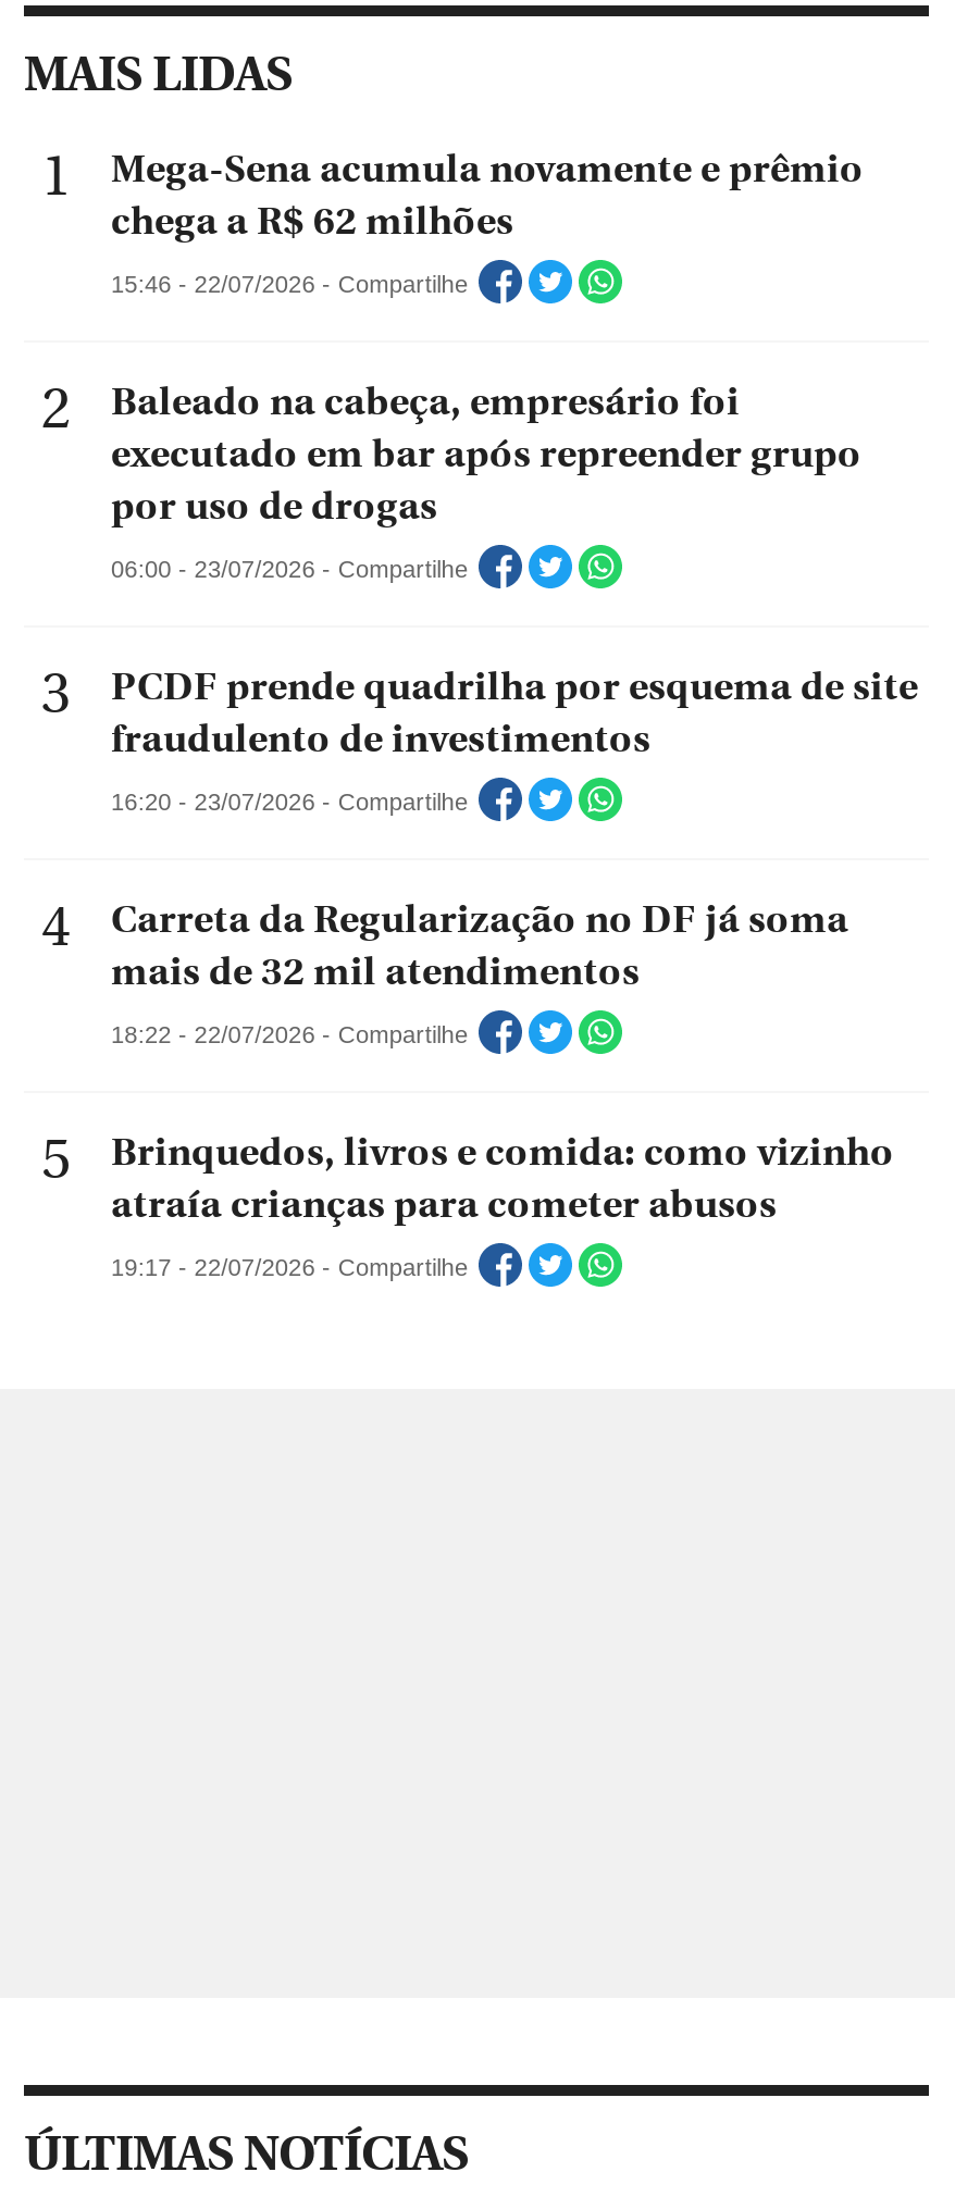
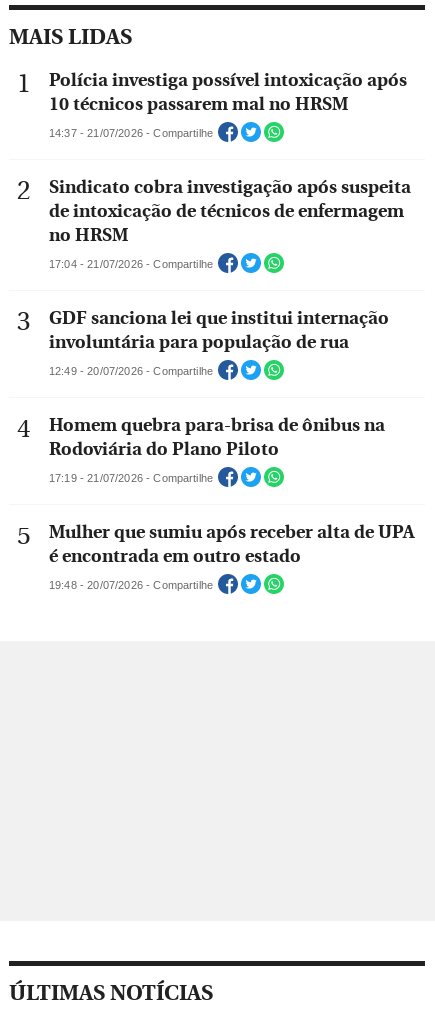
- Mega-Sena acumula novamente e prêmio
- chega a R$ 62 milhões
+ Polícia investiga possível intoxicação após
+ 10 técnicos passarem mal no HRSM

- 15:46 - 22/07/2026 - Compartilhe
+ 14:37 - 21/07/2026 - Compartilhe

- Baleado na cabeça, empresário foi
- executado em bar após repreender grupo
- por uso de drogas
+ Sindicato cobra investigação após suspeita
+ de intoxicação de técnicos de enfermagem
+ no HRSM

- 06:00 - 23/07/2026 - Compartilhe
+ 17:04 - 21/07/2026 - Compartilhe

- PCDF prende quadrilha por esquema de site
- fraudulento de investimentos
+ GDF sanciona lei que institui internação
+ involuntária para população de rua

- 16:20 - 23/07/2026 - Compartilhe
+ 12:49 - 20/07/2026 - Compartilhe

- Carreta da Regularização no DF já soma
- mais de 32 mil atendimentos
+ Homem quebra para-brisa de ônibus na
+ Rodoviária do Plano Piloto

- 18:22 - 22/07/2026 - Compartilhe
+ 17:19 - 21/07/2026 - Compartilhe

- Brinquedos, livros e comida: como vizinho
- atraía crianças para cometer abusos
+ Mulher que sumiu após receber alta de UPA
+ é encontrada em outro estado

- 19:17 - 22/07/2026 - Compartilhe
+ 19:48 - 20/07/2026 - Compartilhe
